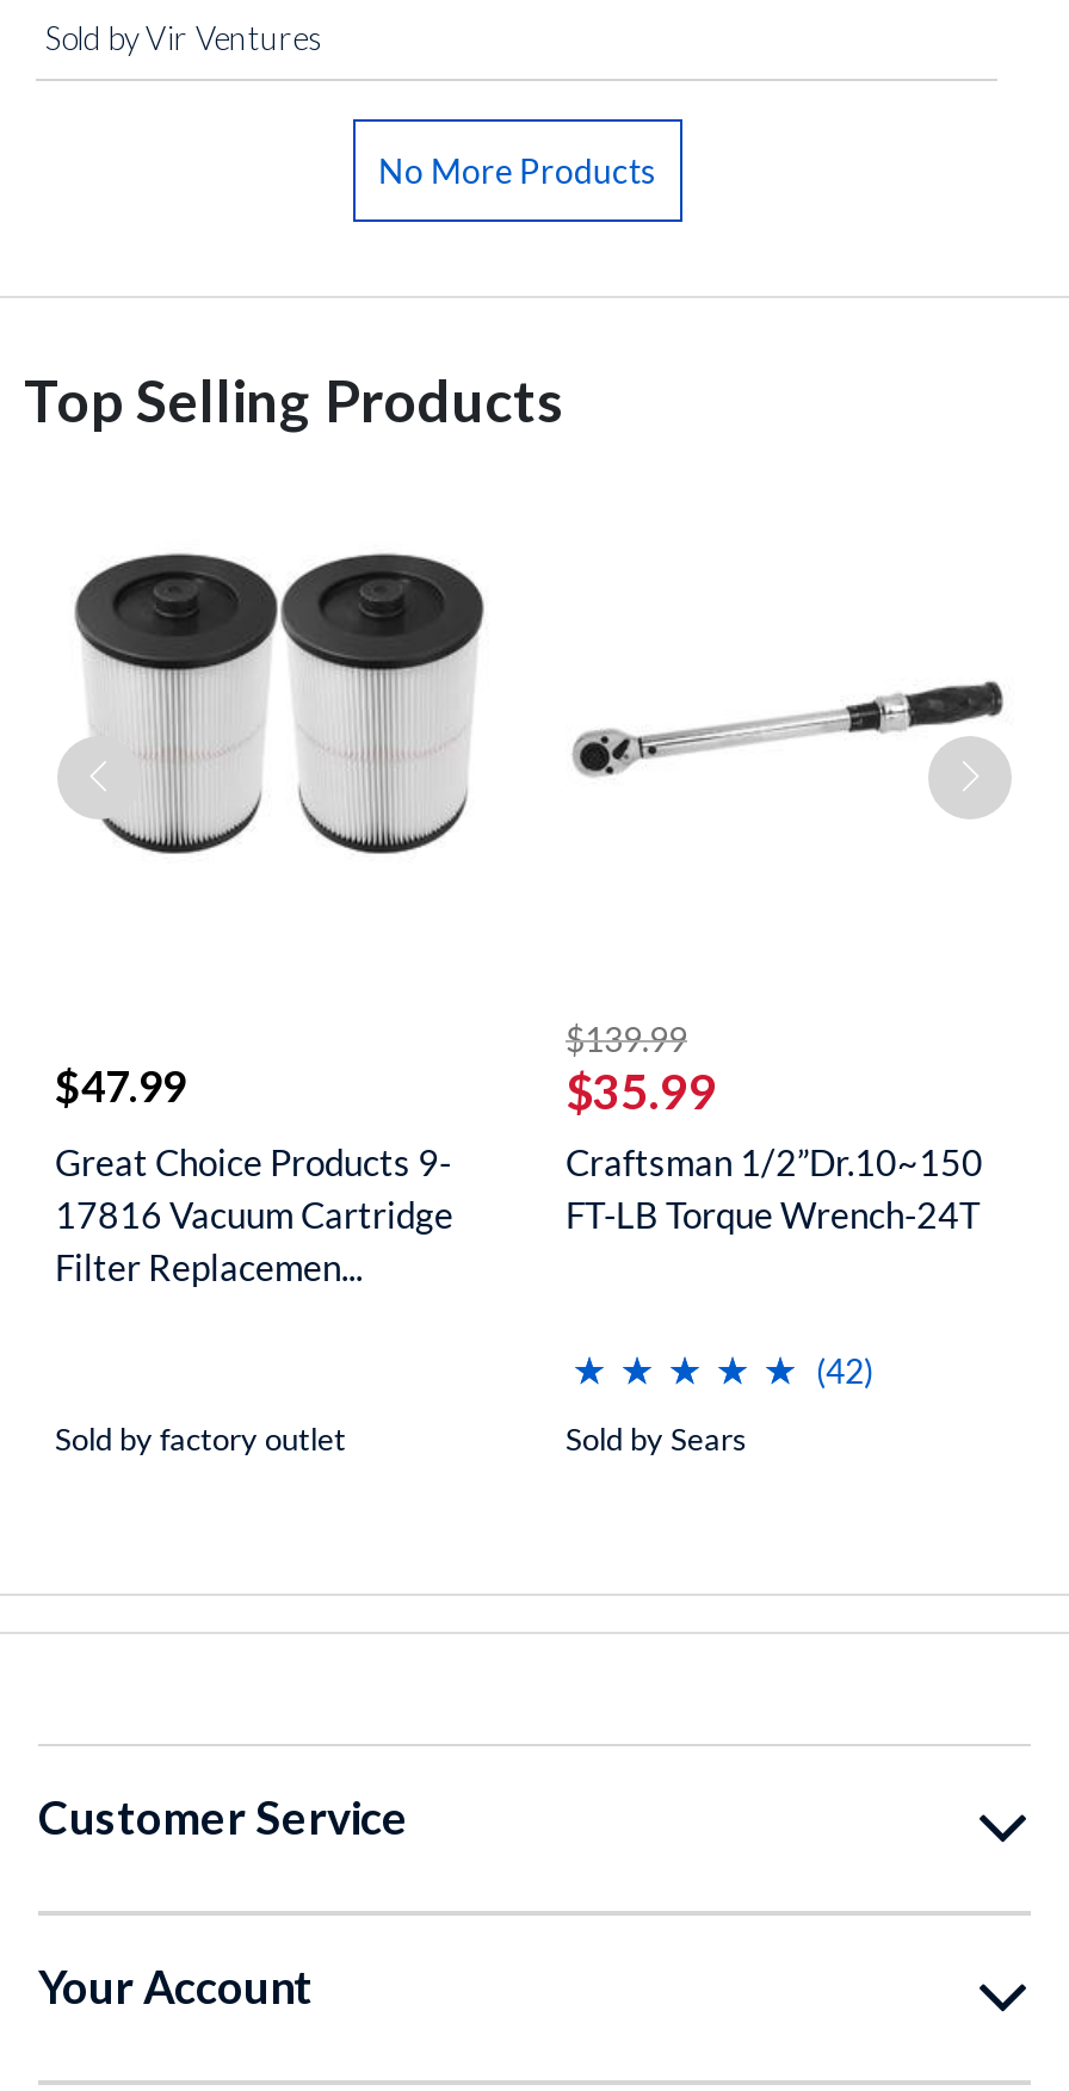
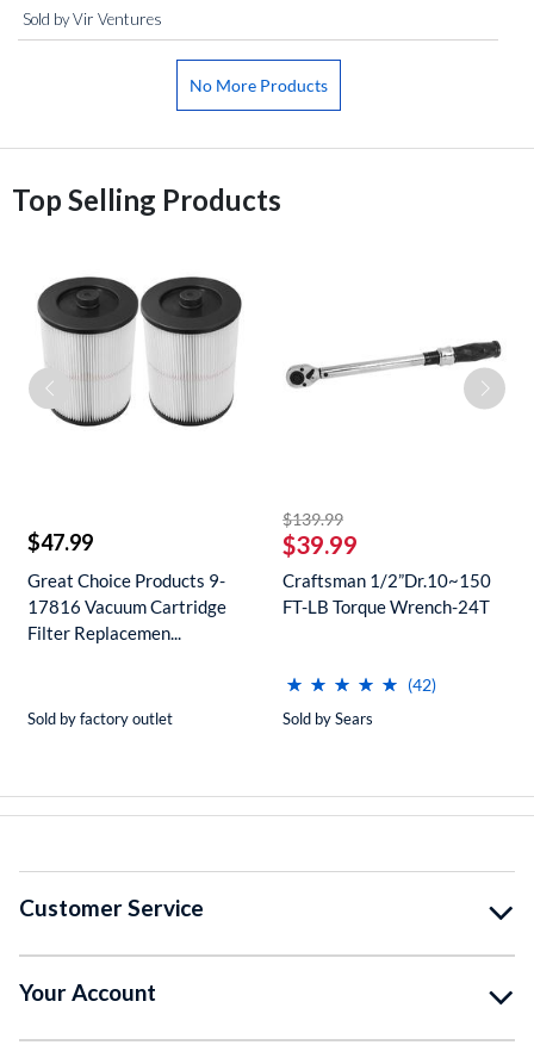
- $35.99
+ $39.99
